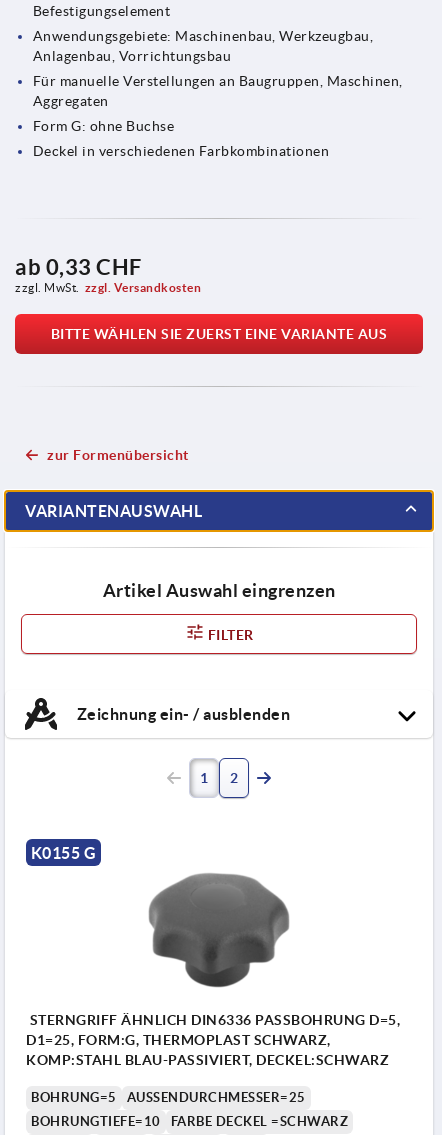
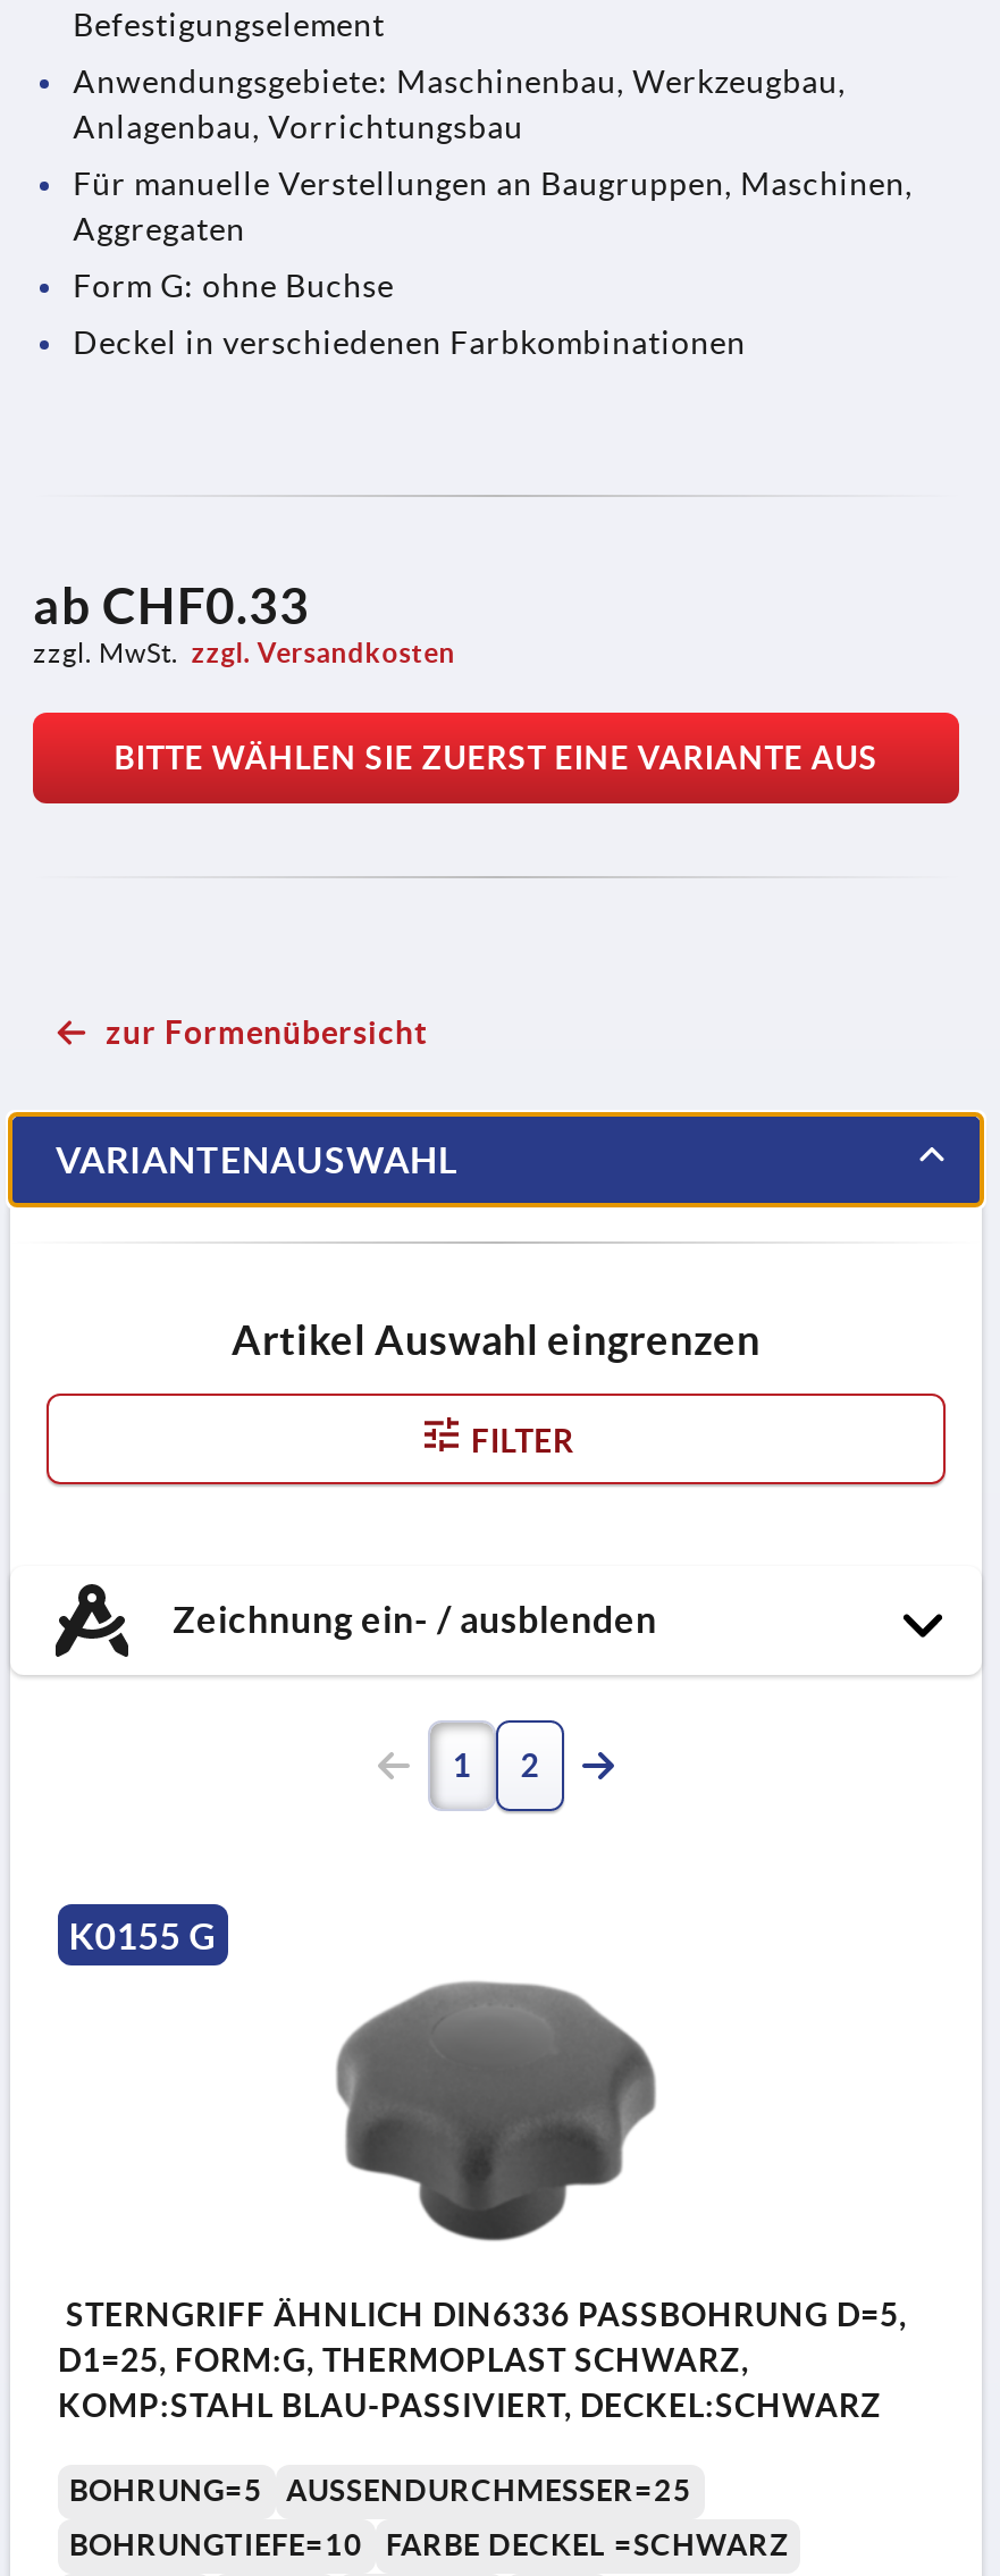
- ab 0,33 CHF
+ ab CHF0.33
